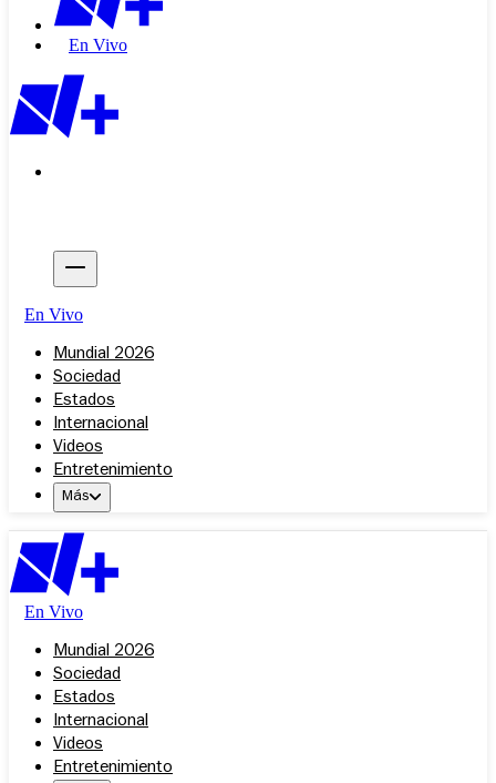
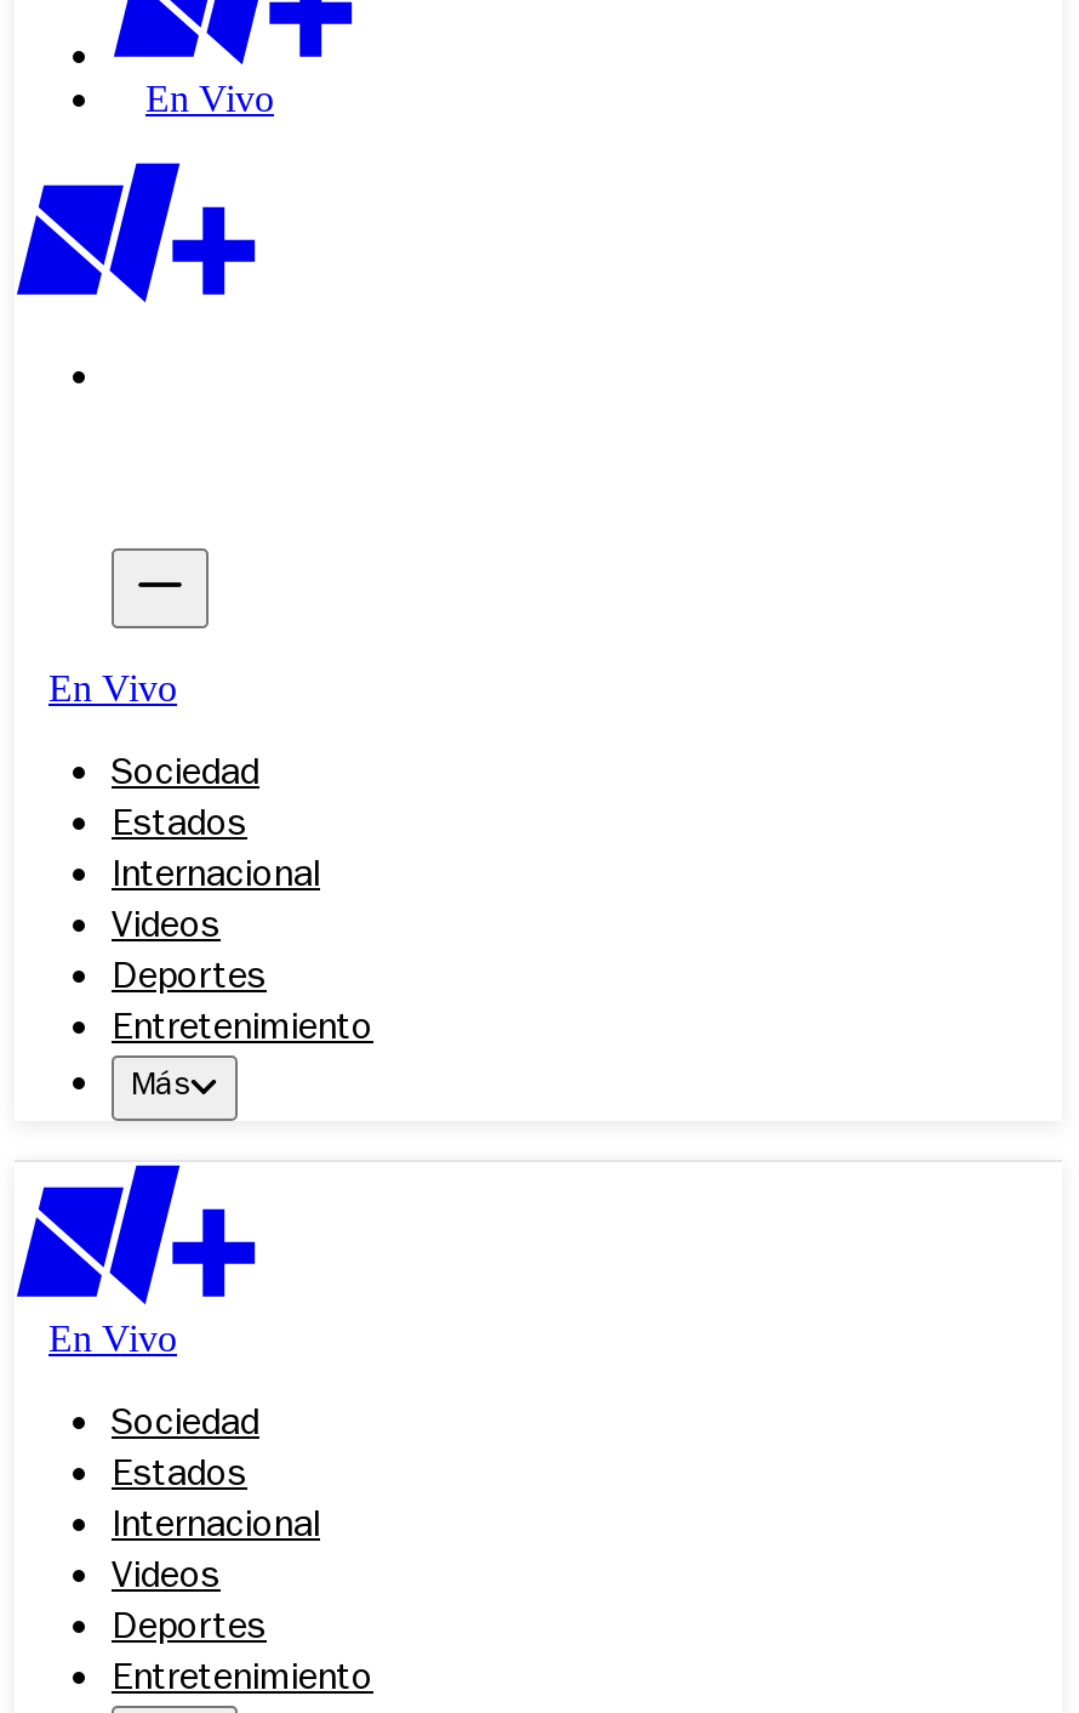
- Mundial 2026

moved up: Sociedad | Estados | Internacional | Videos

+ Deportes

- Mundial 2026

moved up: Sociedad | Estados | Internacional | Videos

+ Deportes
